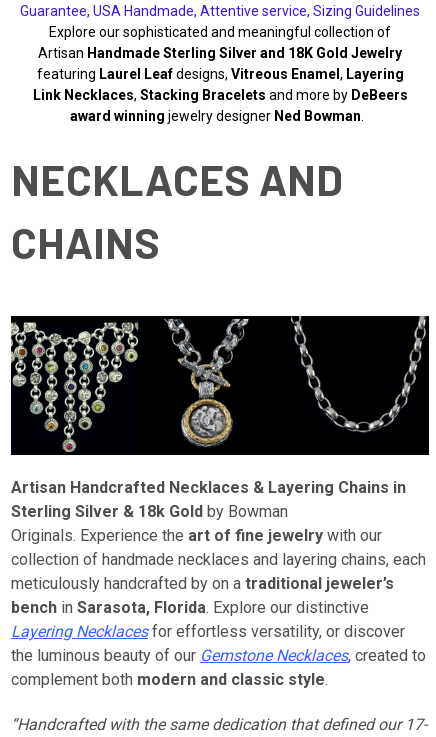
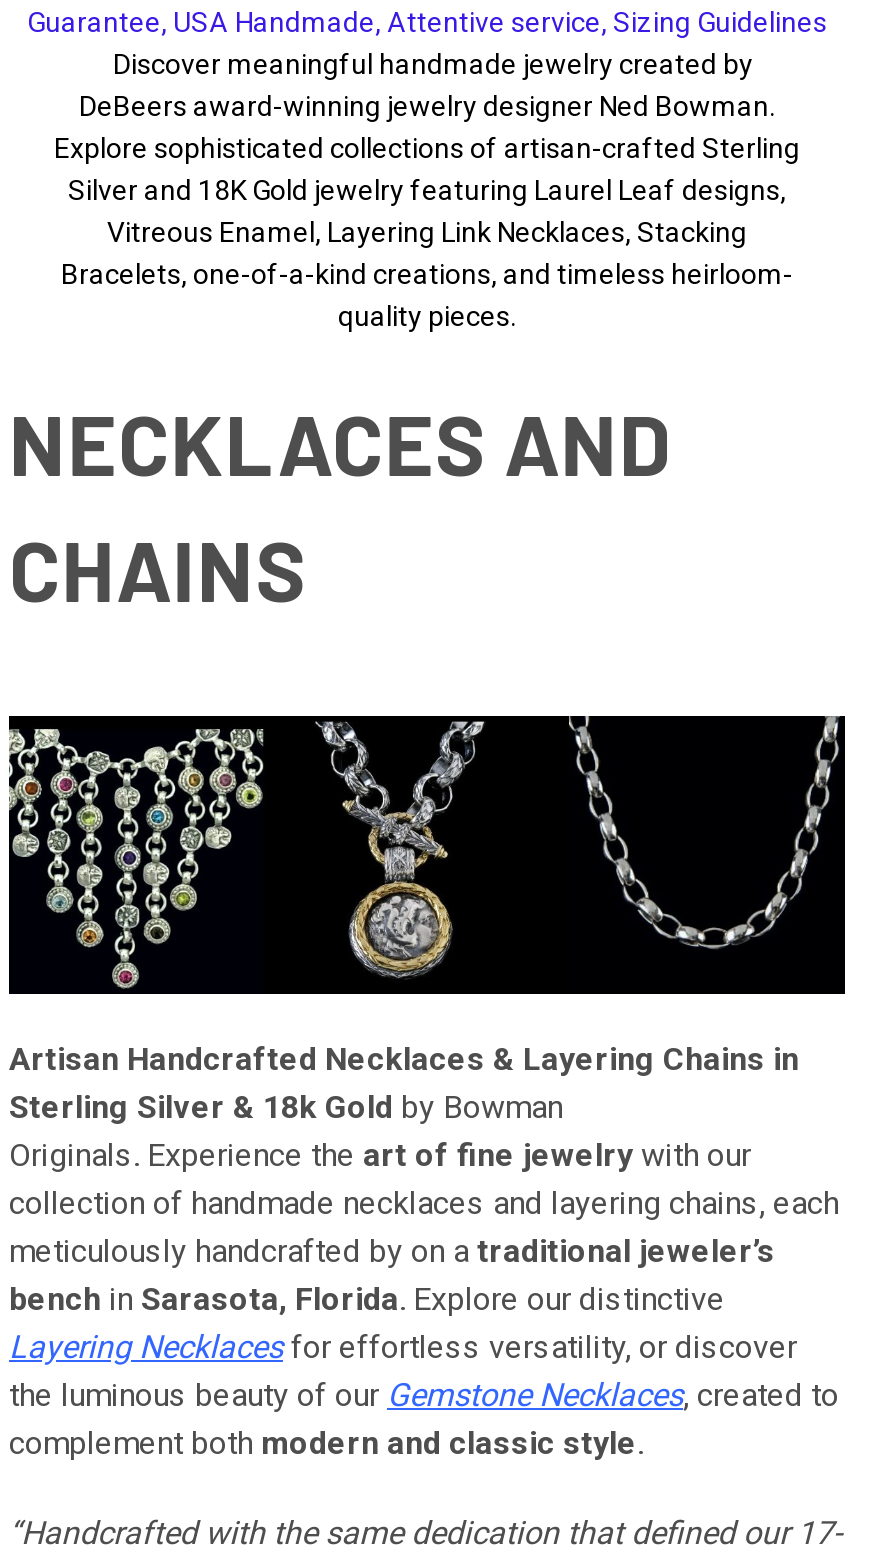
- Explore our sophisticated and meaningful collection of
- Artisan Handmade Sterling Silver and 18K Gold Jewelry
- featuring Laurel Leaf designs, Vitreous Enamel, Layering
- Link Necklaces, Stacking Bracelets and more by DeBeers
- award winning jewelry designer Ned Bowman.
+ Discover meaningful handmade jewelry created by
+ DeBeers award-winning jewelry designer Ned Bowman.
+ Explore sophisticated collections of artisan-crafted Sterling
+ Silver and 18K Gold jewelry featuring Laurel Leaf designs,
+ Vitreous Enamel, Layering Link Necklaces, Stacking
+ Bracelets, one-of-a-kind creations, and timeless heirloom-
+ quality pieces.
